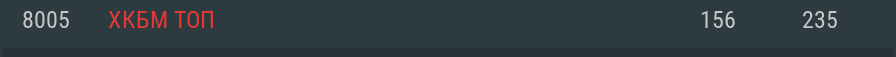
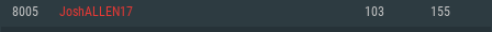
- ХКБМ ТОП
- 156
- 235
+ JoshALLEN17
+ 103
+ 155
